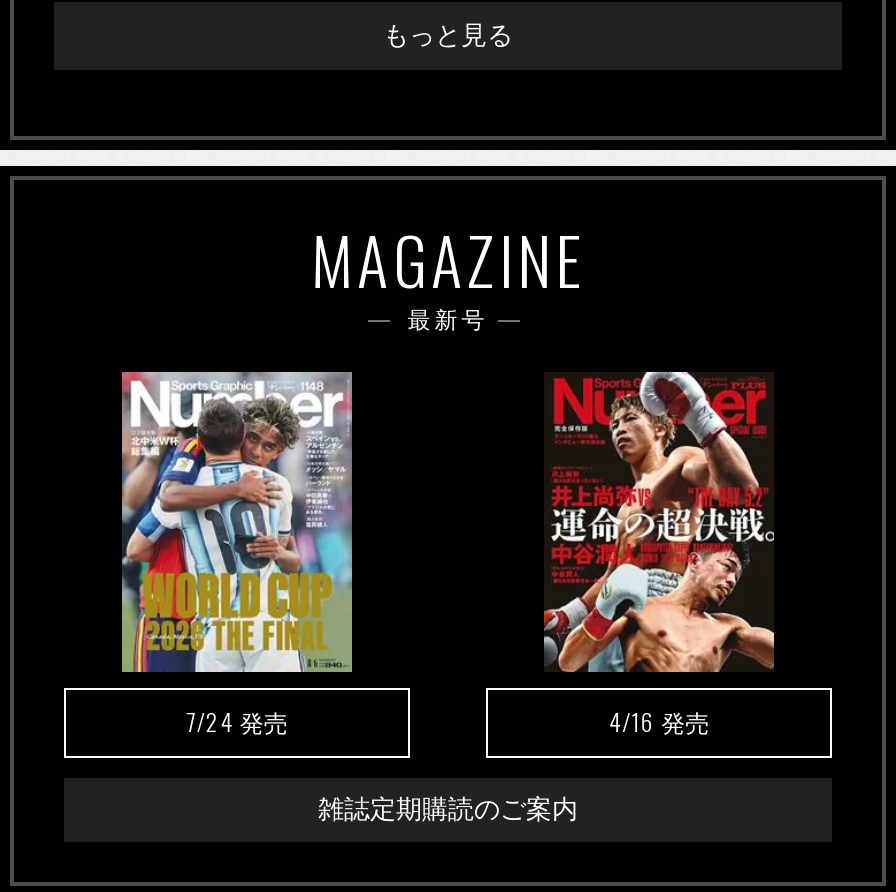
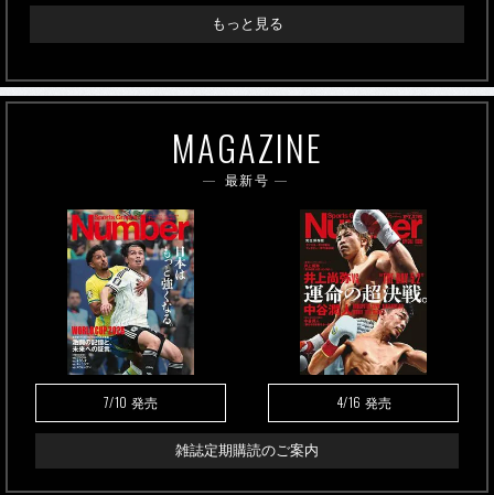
- [image]
- 7/24発売
+ [image]
+ 7/10発売
